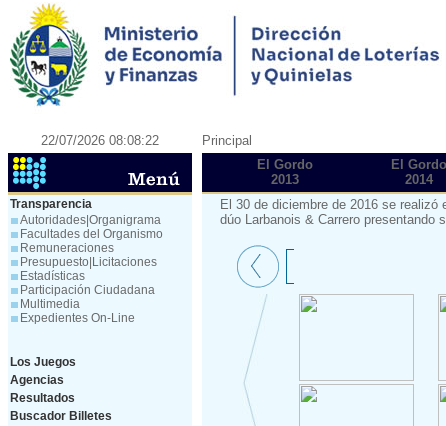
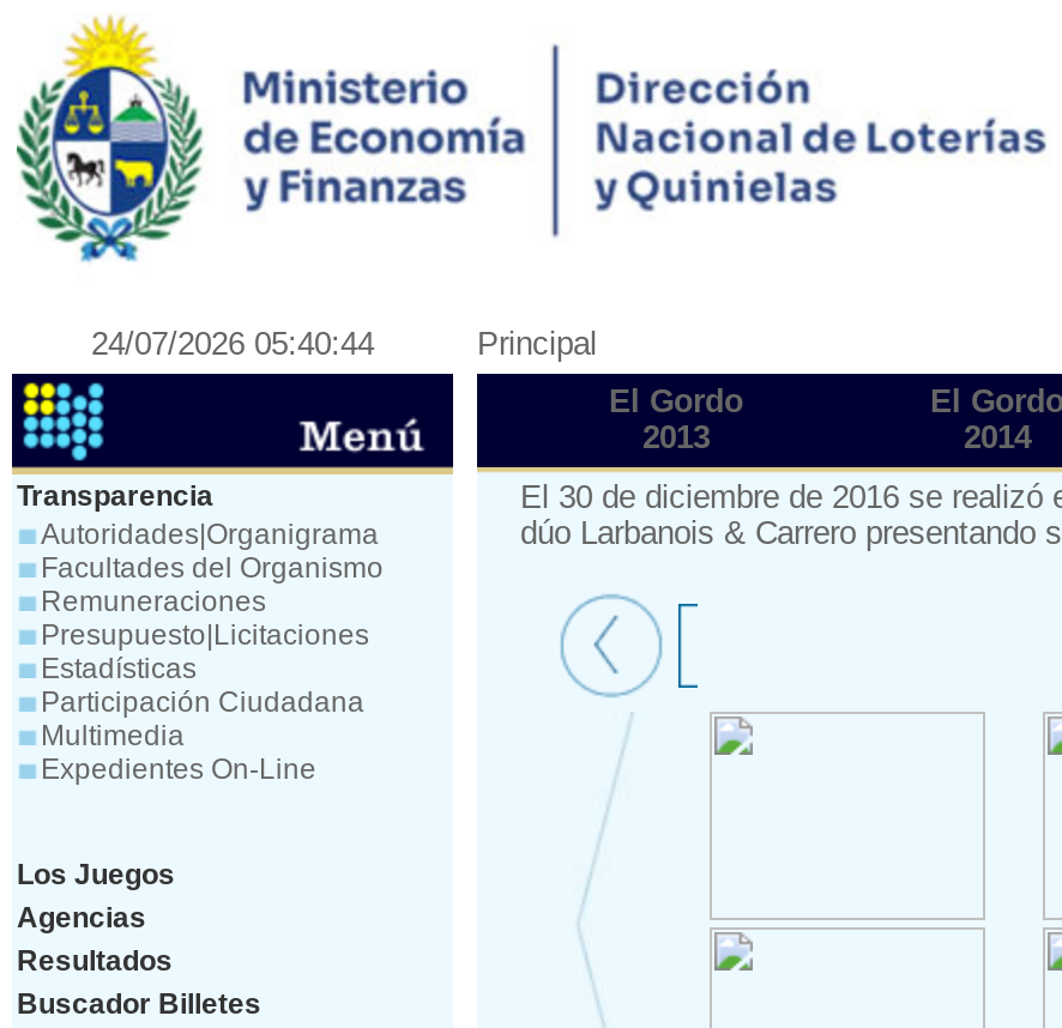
- 22/07/2026 08:08:22
+ 24/07/2026 05:40:44
